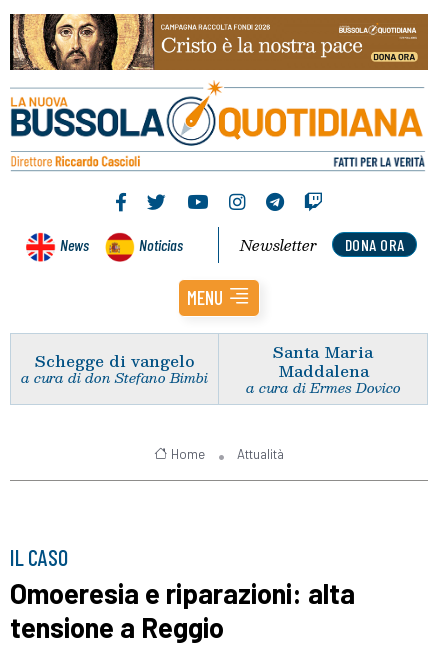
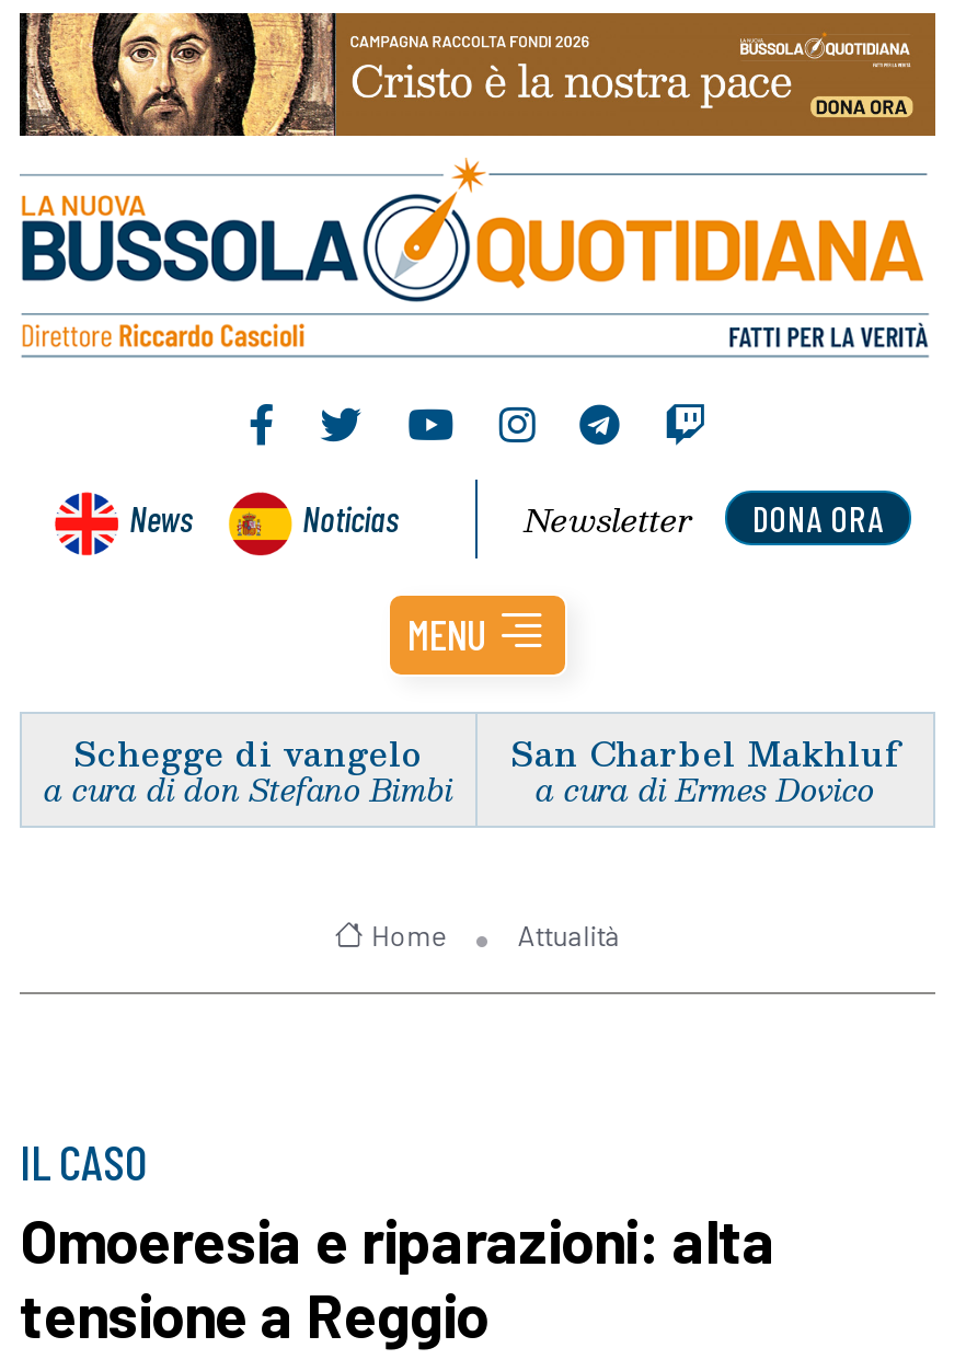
- Santa Maria
- Maddalena
+ San Charbel Makhluf
